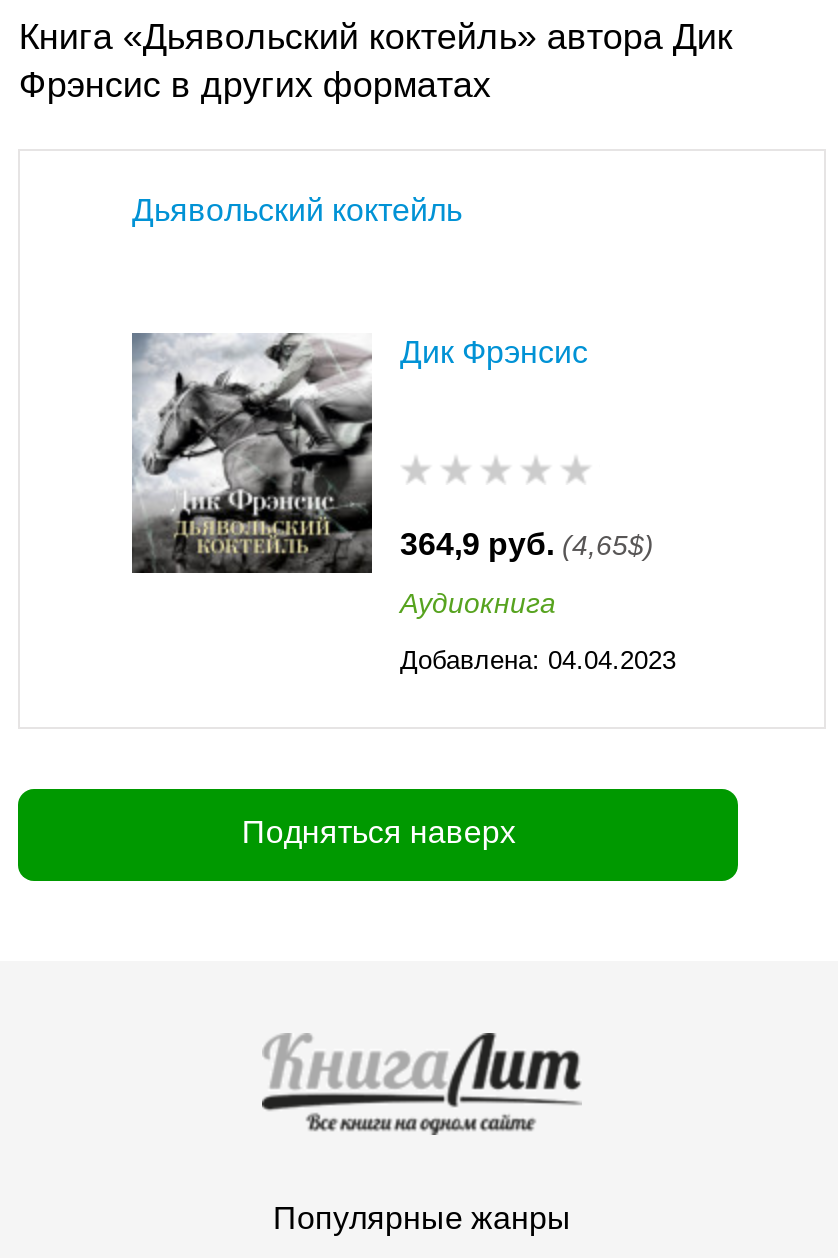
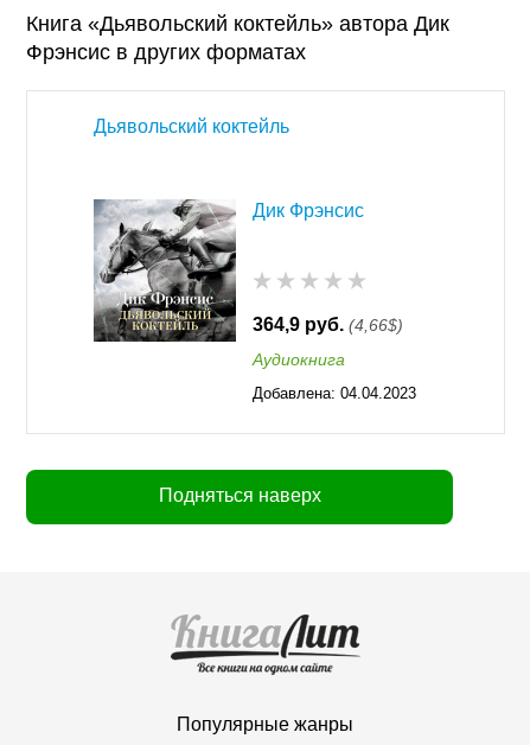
- 364,9 руб. (4,65$)
+ 364,9 руб. (4,66$)
